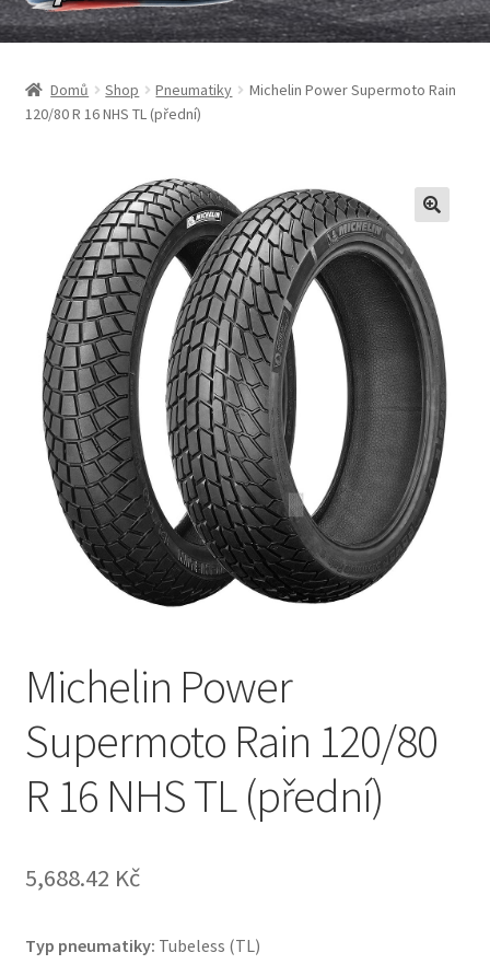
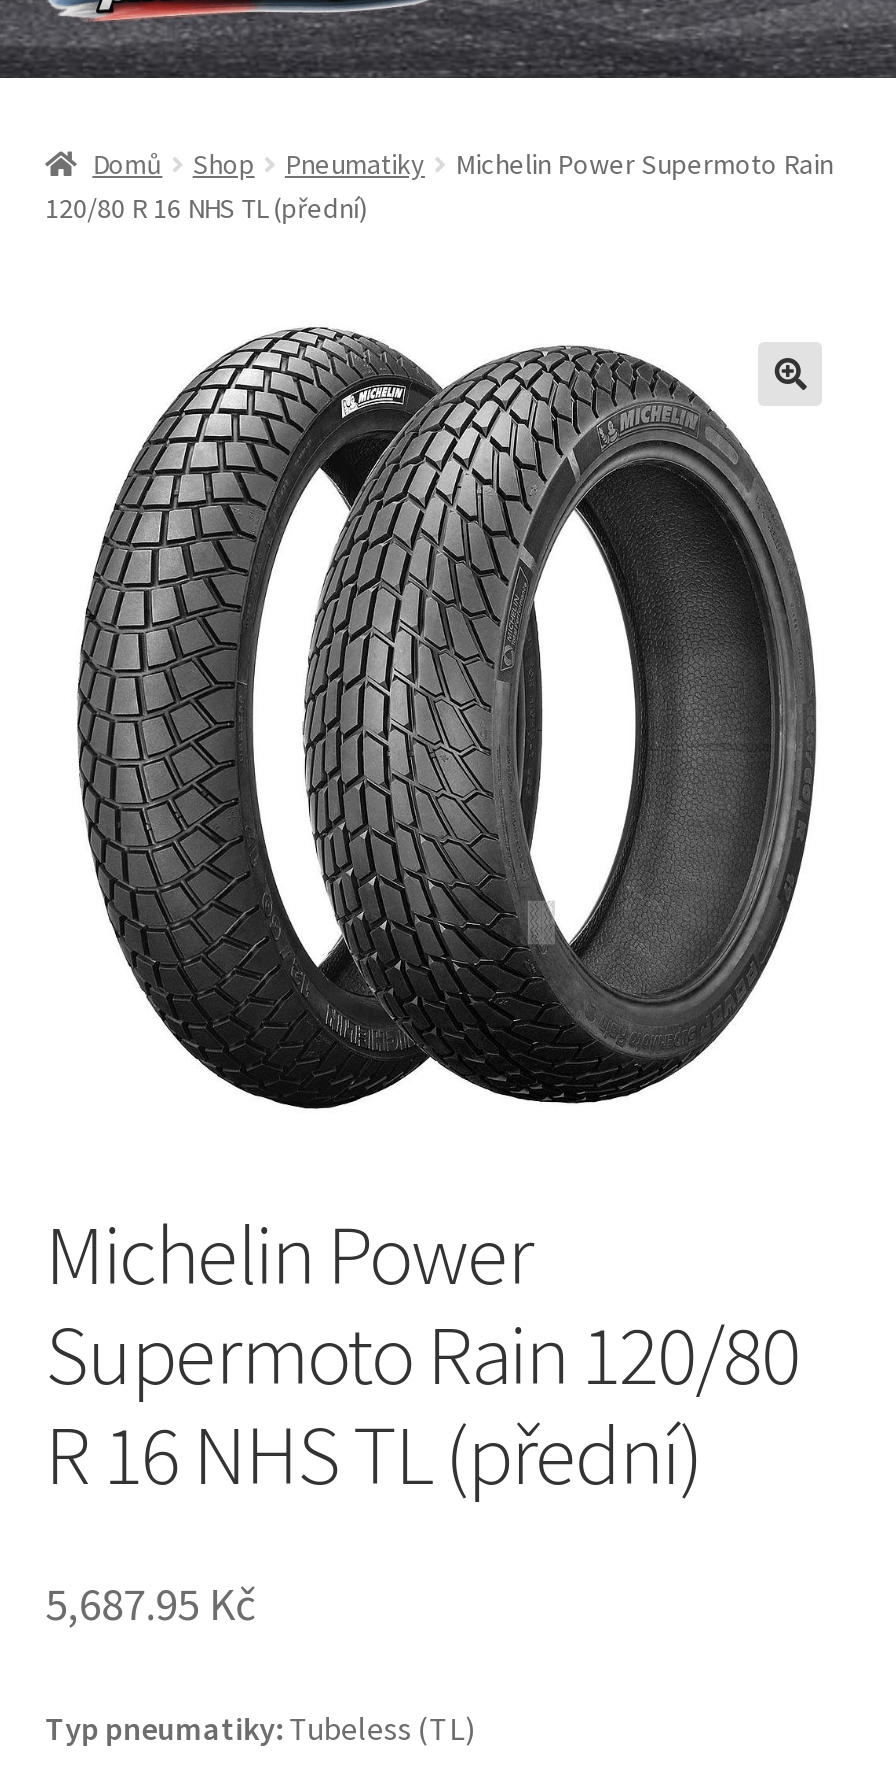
- 5,688.42 Kč
+ 5,687.95 Kč
